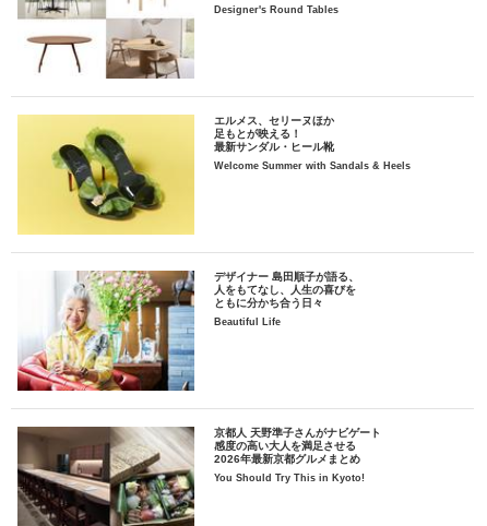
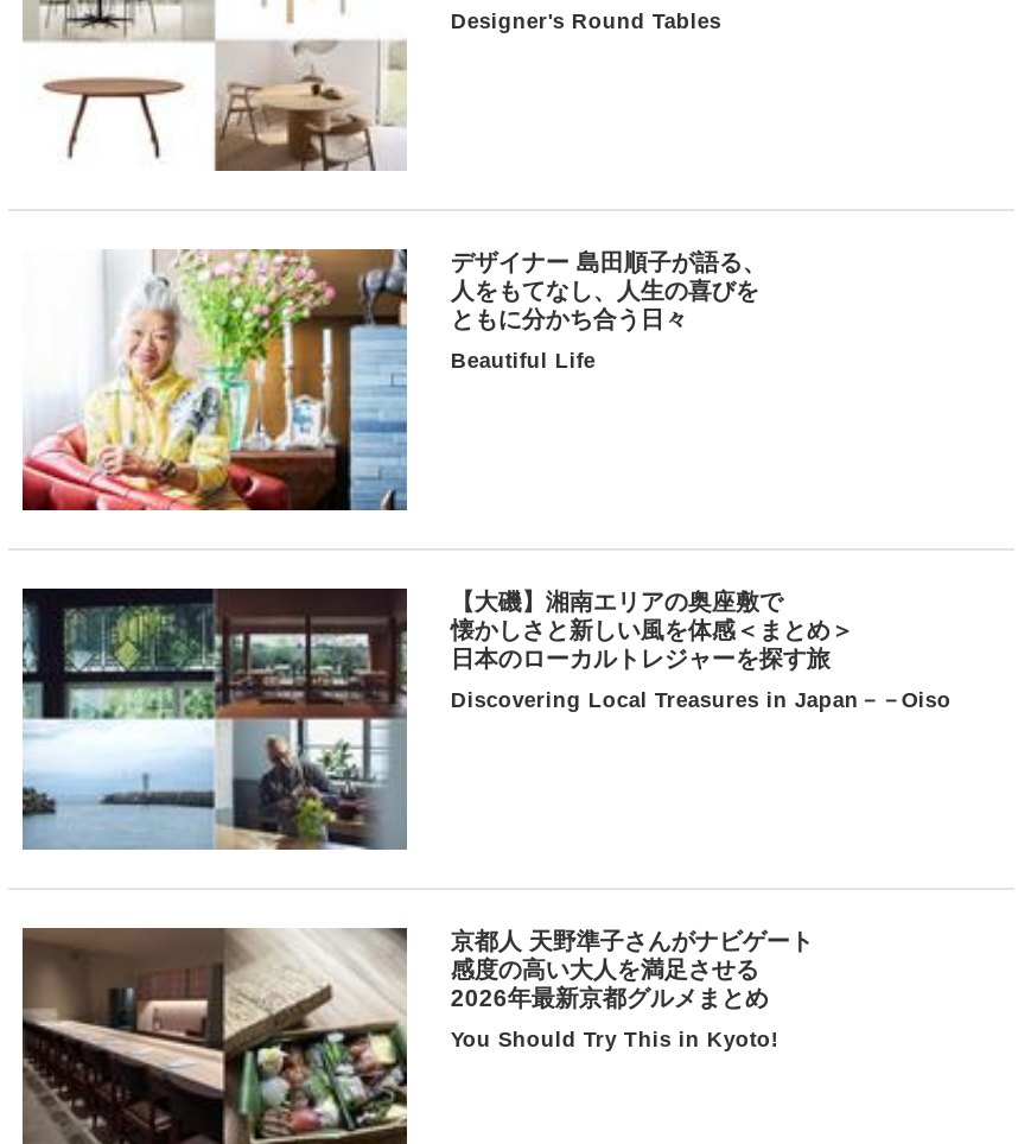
- [image]
- エルメス、セリーヌほか
- 足もとが映える！
- 最新サンダル・ヒール靴
- Welcome Summer with Sandals & Heels

moved up: [image] | デザイナー 島田順子が語る、 | 人をもてなし、人生の喜びを | ともに分かち合う日々 | Beautiful Life

+ [image]
+ 【大磯】湘南エリアの奥座敷で
+ 懐かしさと新しい風を体感＜まとめ＞
+ 日本のローカルトレジャーを探す旅
+ Discovering Local Treasures in Japan－－Oiso
